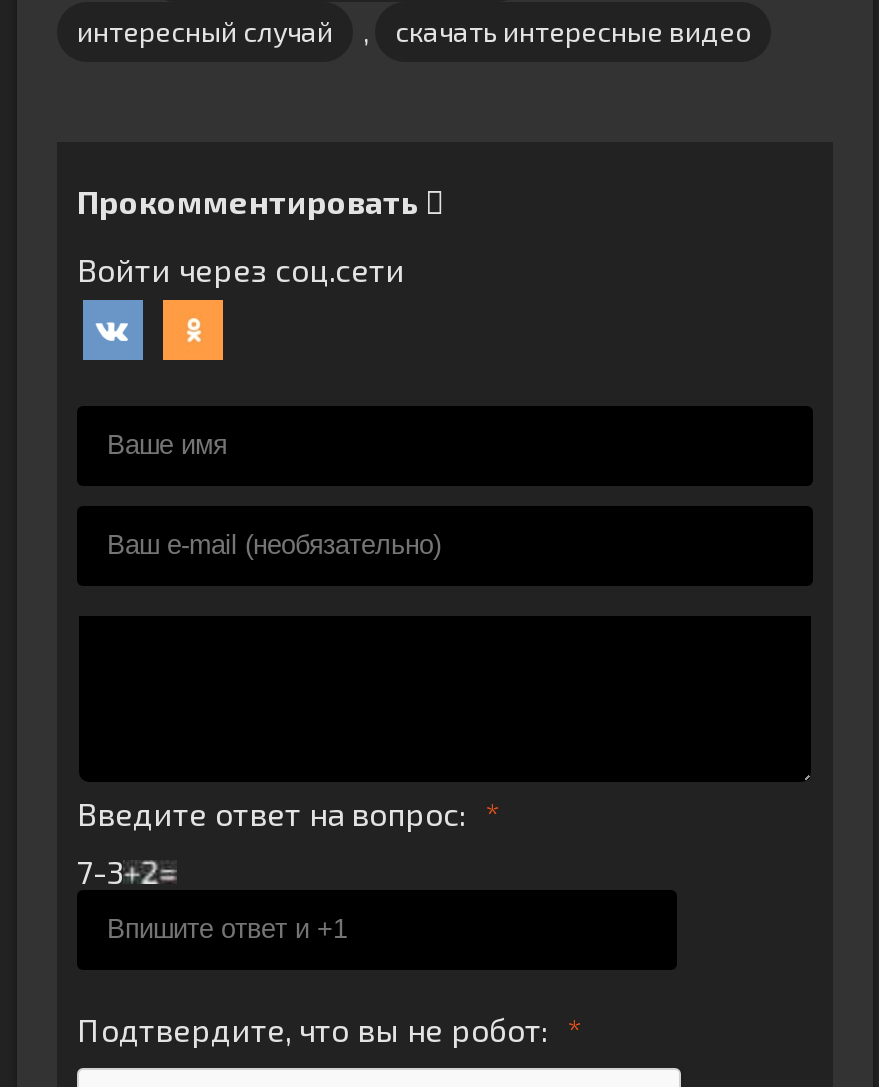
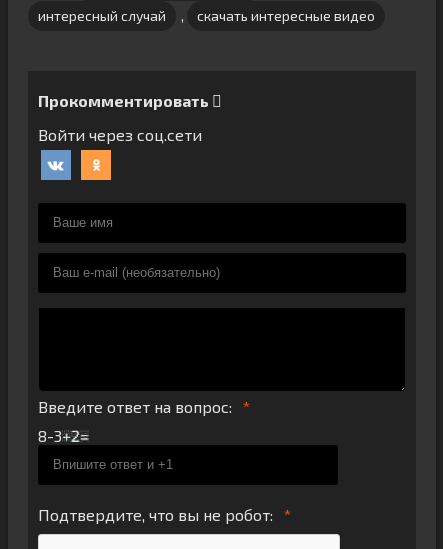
- 7-3
+ 8-3
